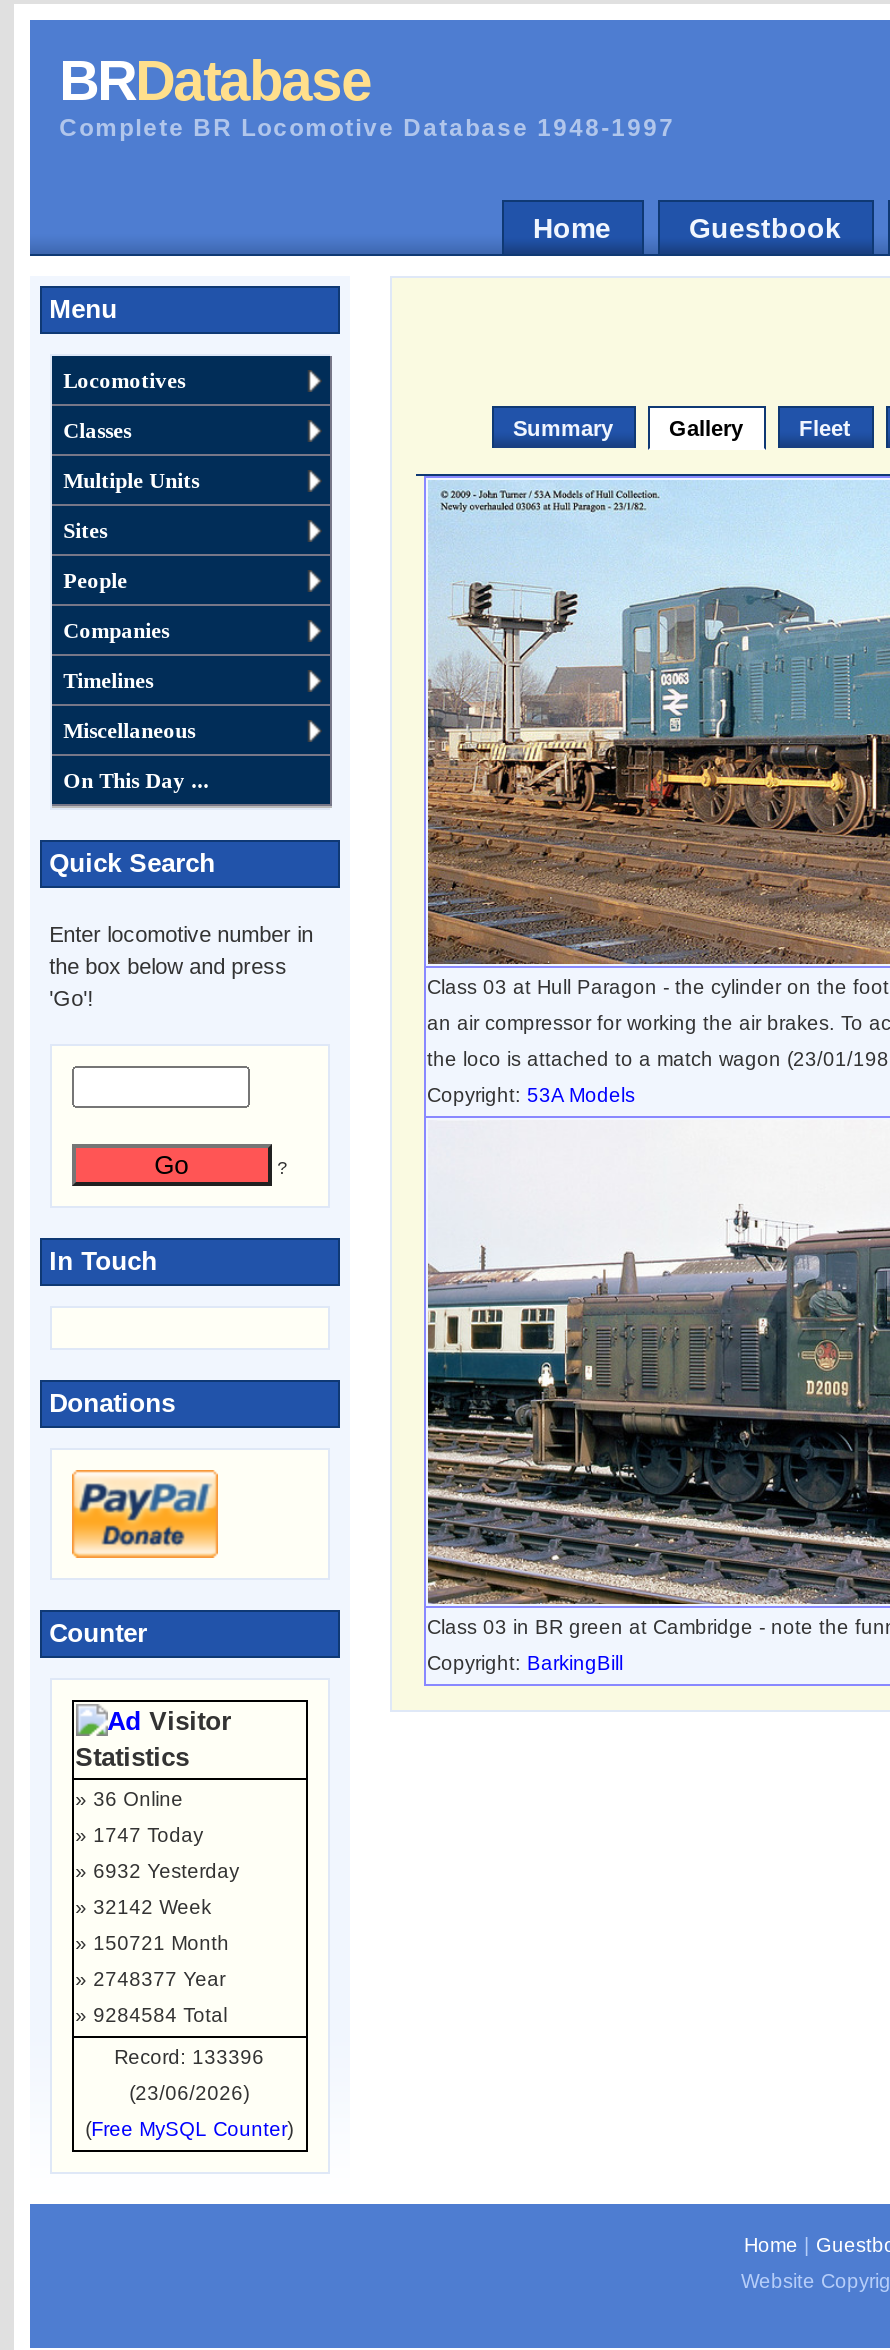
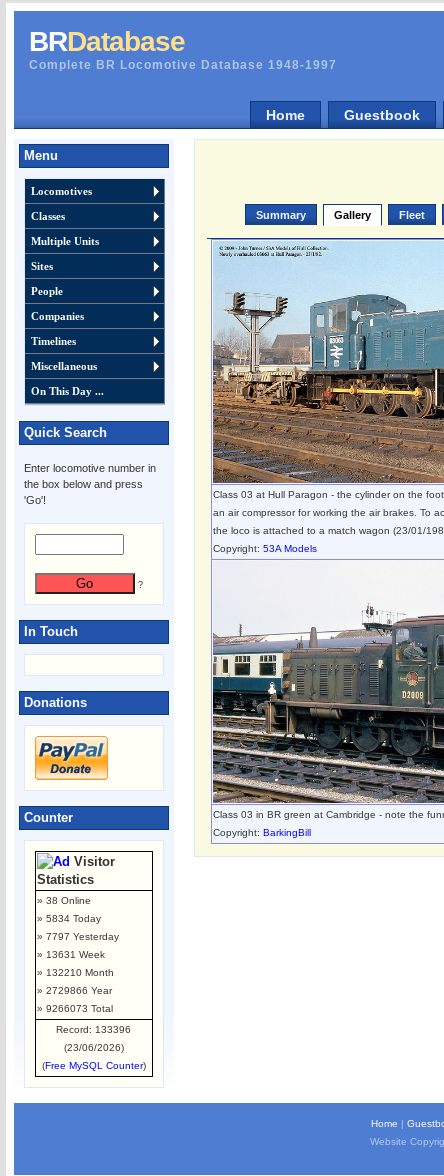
- » 36 Online
+ » 38 Online

- » 1747 Today
+ » 5834 Today

- » 6932 Yesterday
+ » 7797 Yesterday

- » 32142 Week
+ » 13631 Week

- » 150721 Month
+ » 132210 Month

- » 2748377 Year
+ » 2729866 Year

- » 9284584 Total
+ » 9266073 Total
